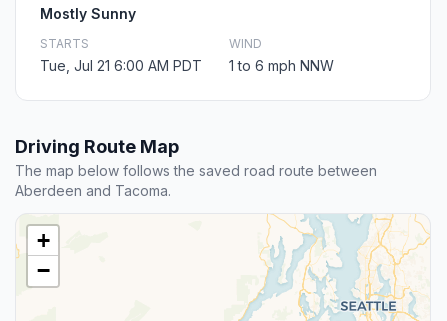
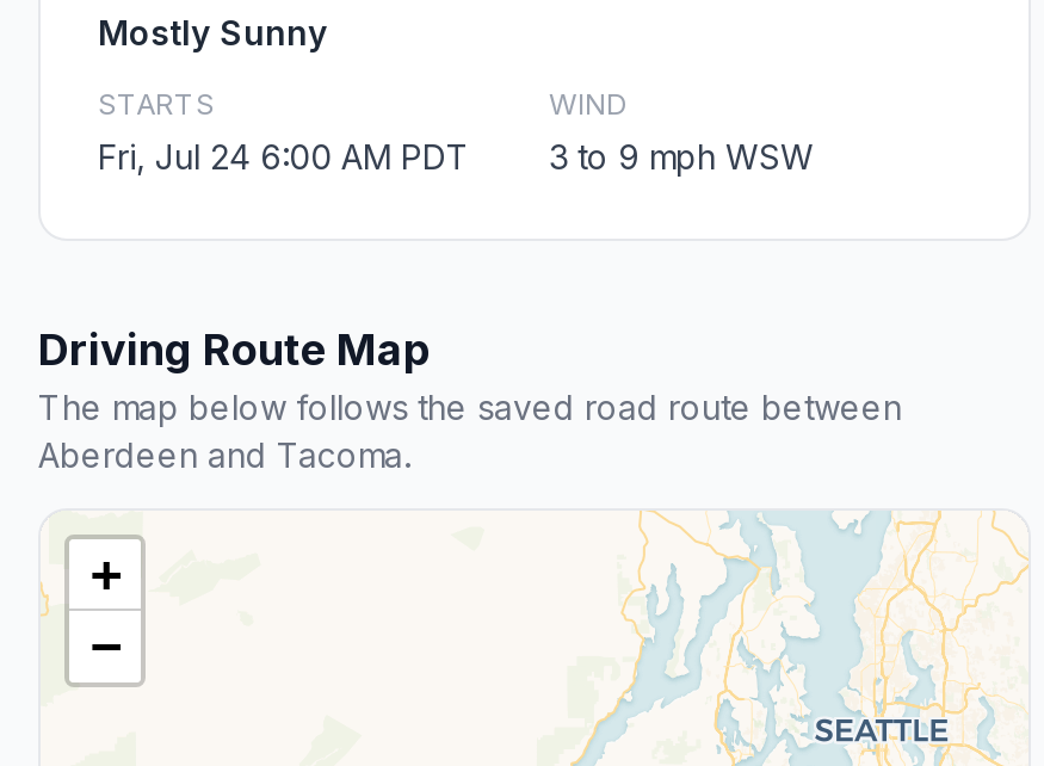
- Tue, Jul 21 6:00 AM PDT
+ Fri, Jul 24 6:00 AM PDT

- 1 to 6 mph NNW
+ 3 to 9 mph WSW
